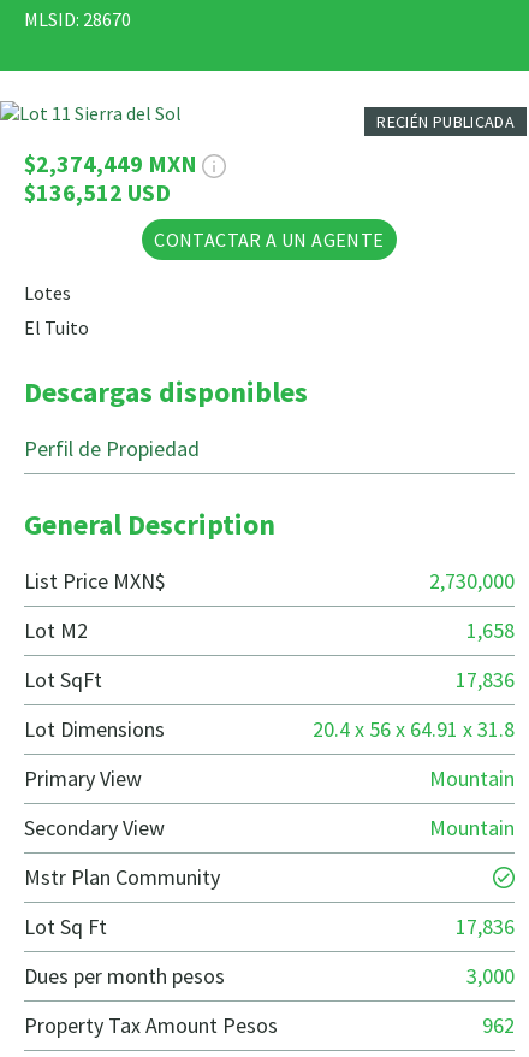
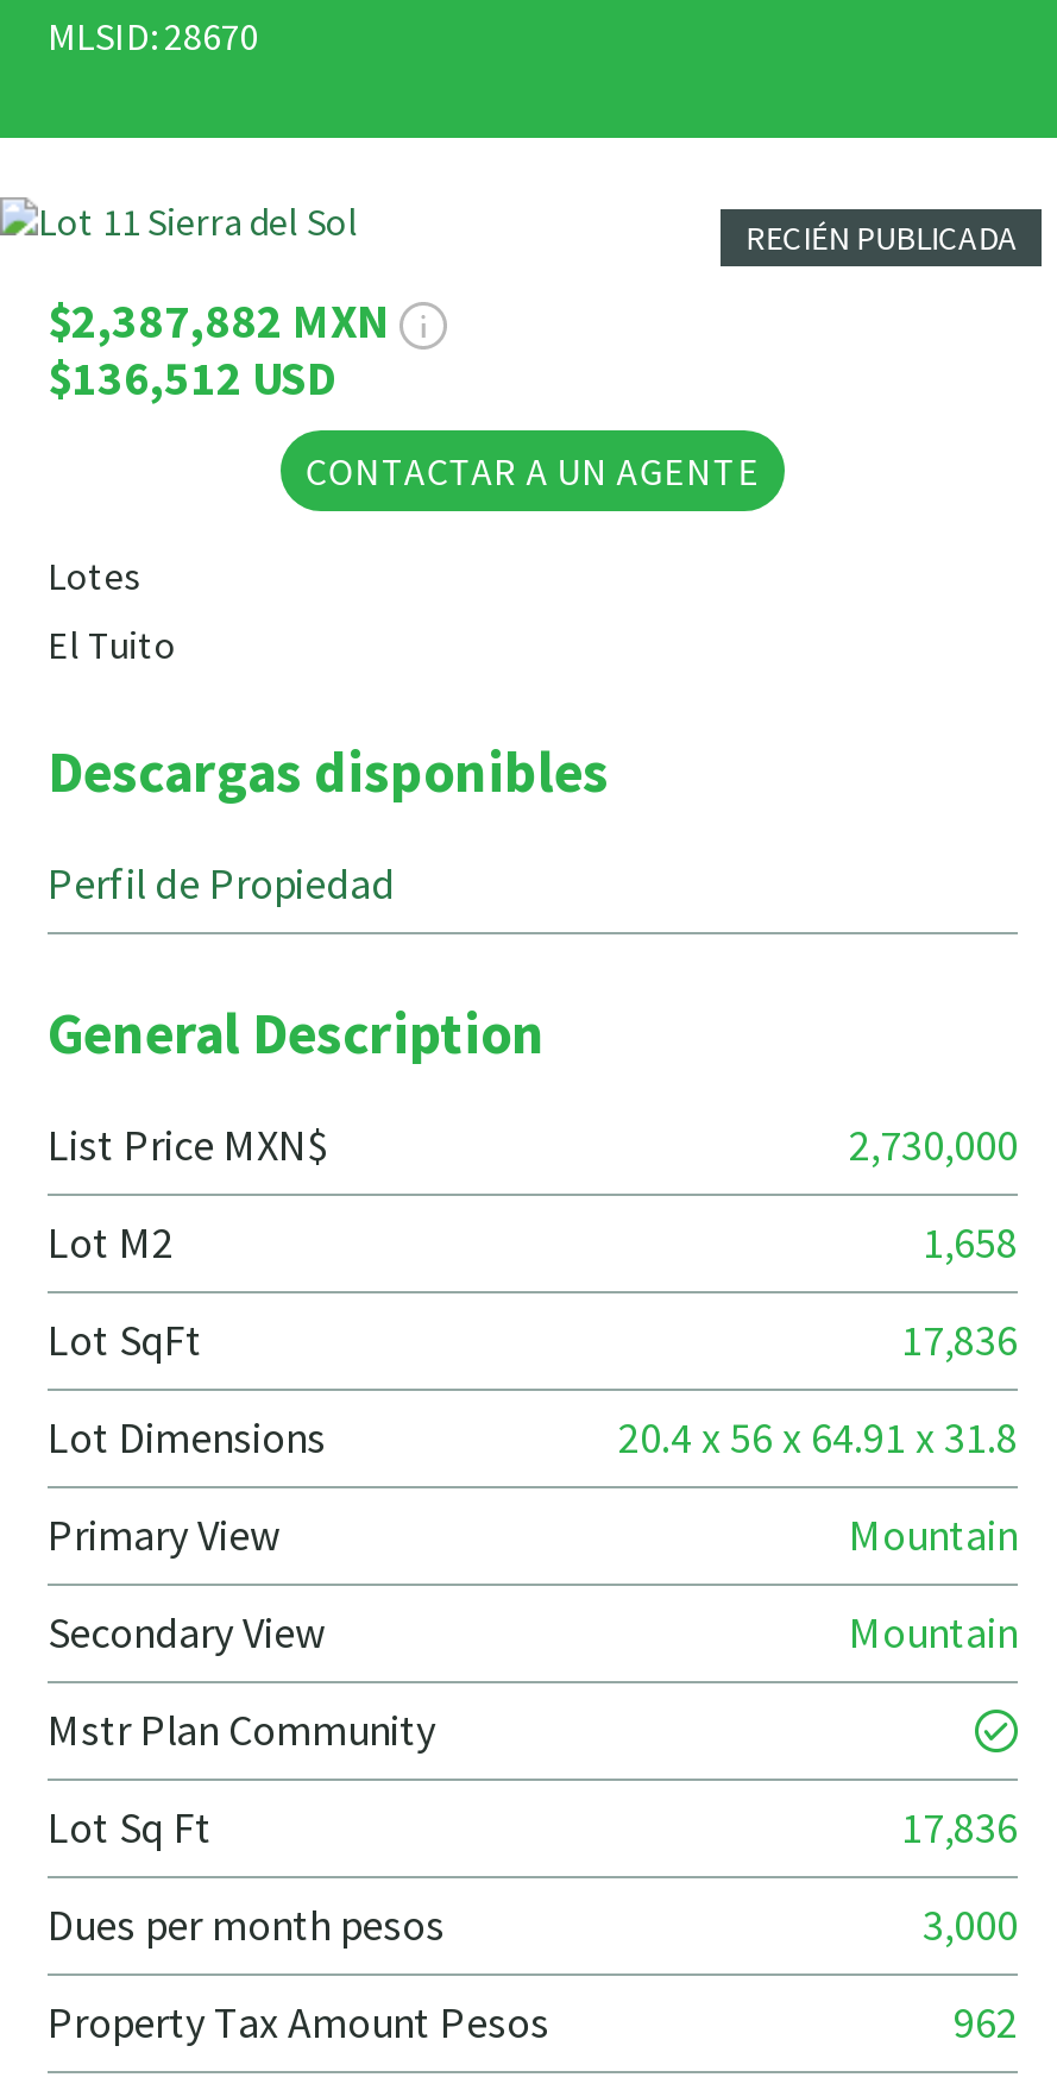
- $2,374,449 MXN
+ $2,387,882 MXN
